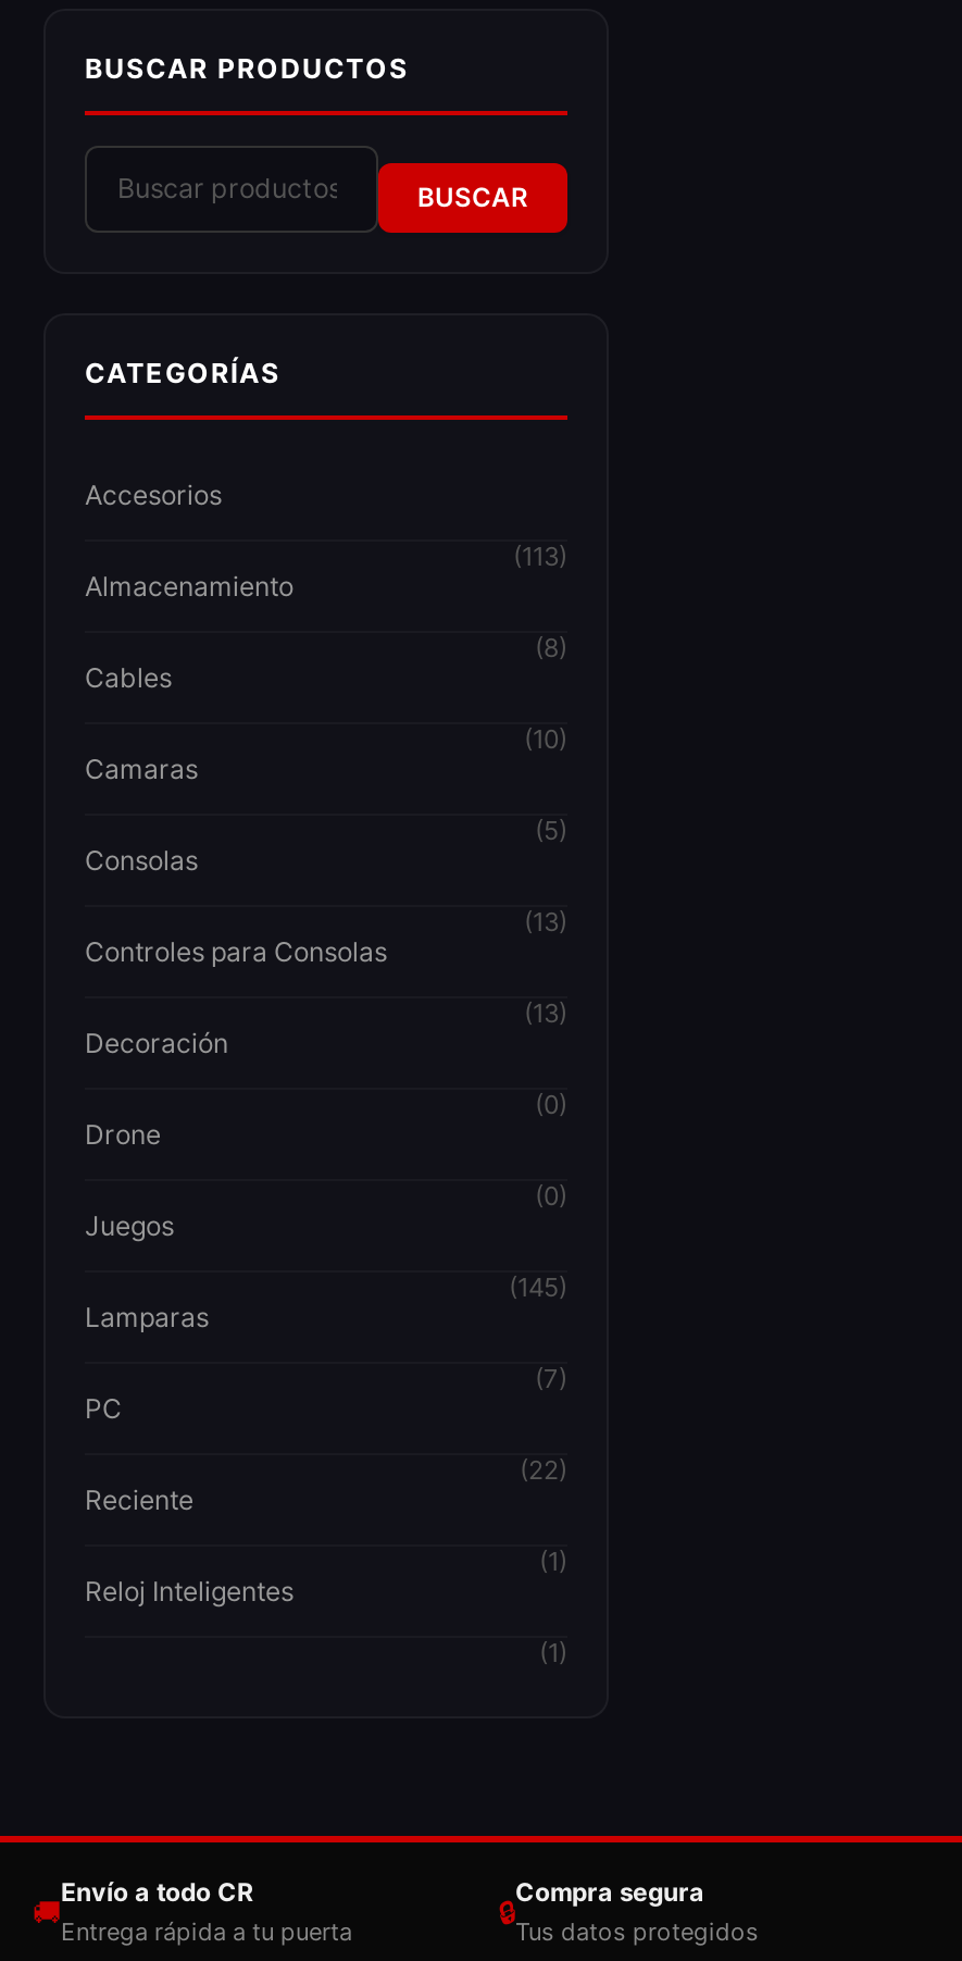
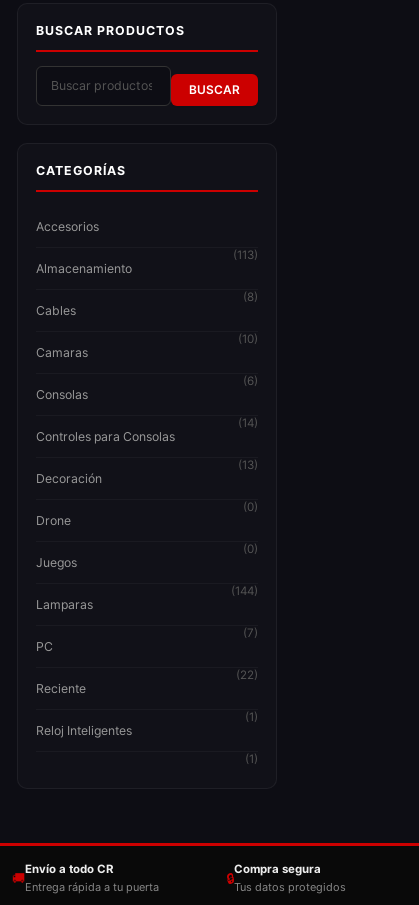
- (5)
+ (6)

- (13)
+ (14)

- (145)
+ (144)
